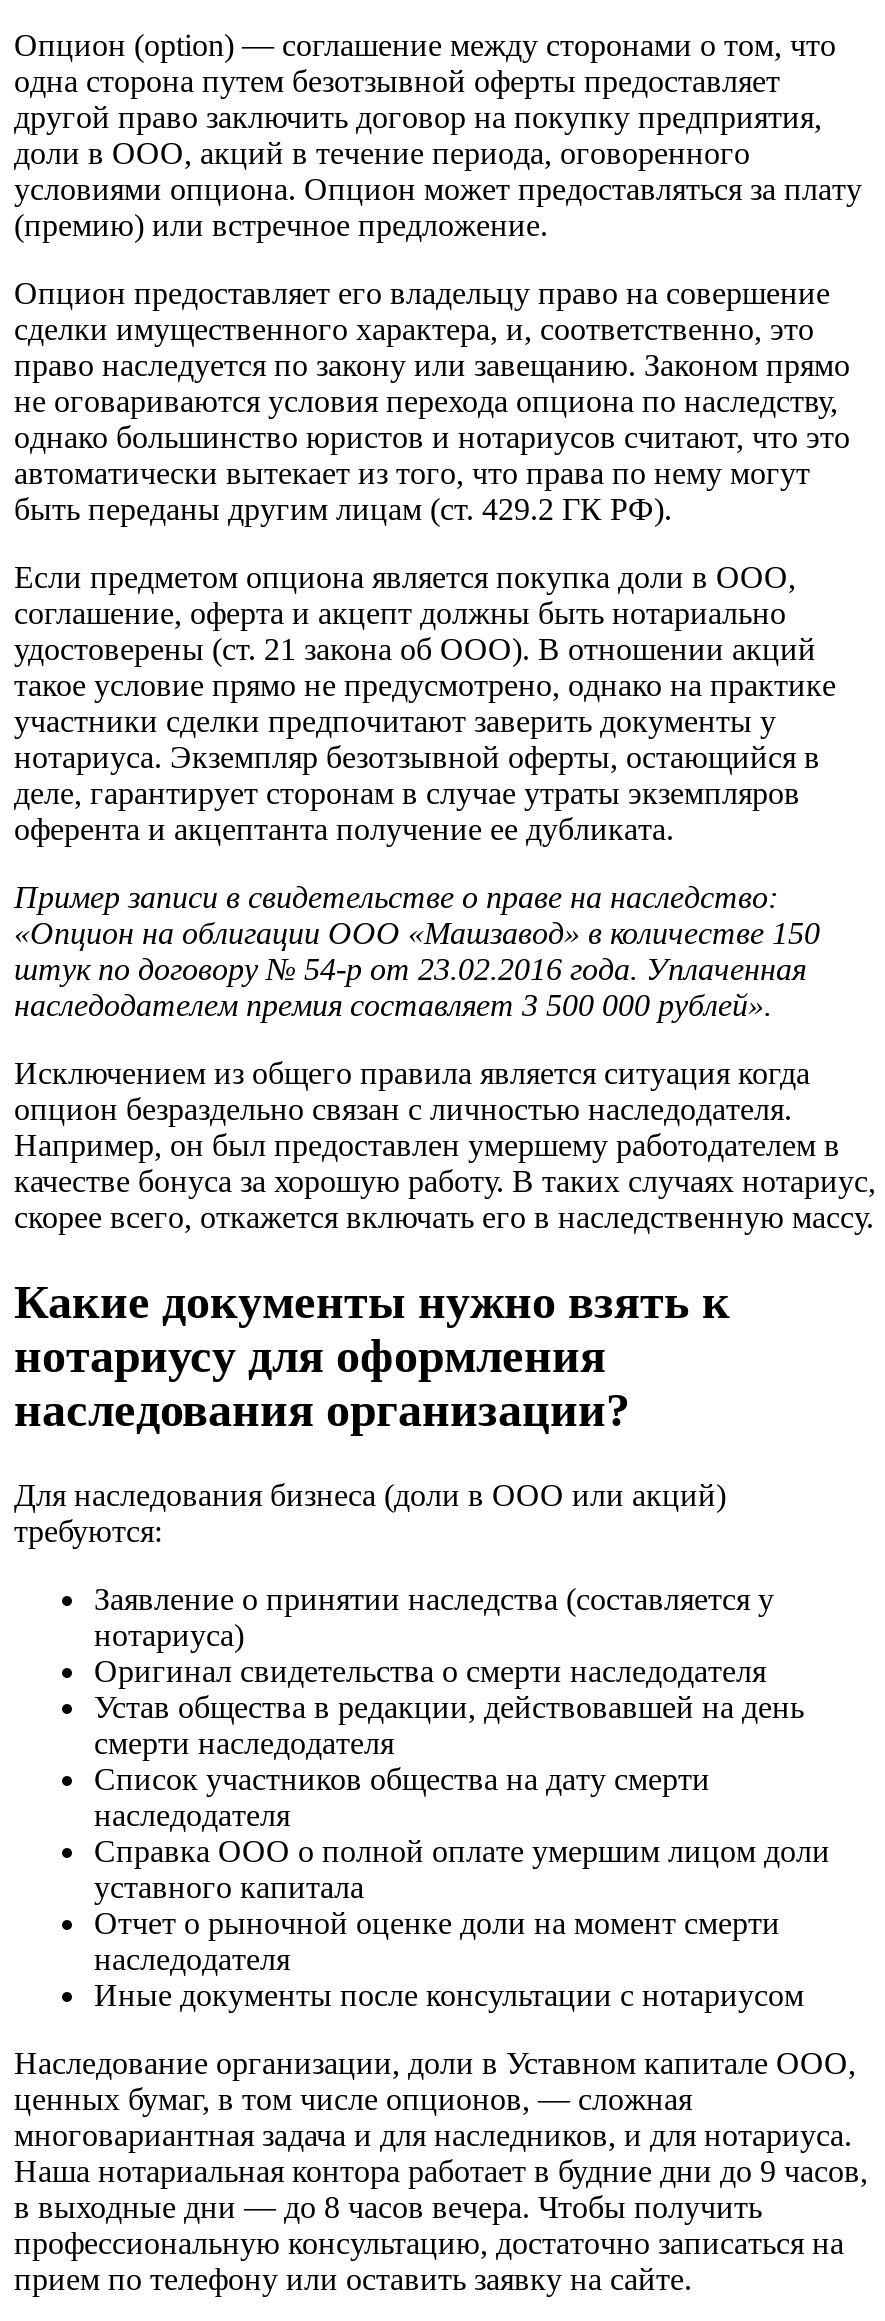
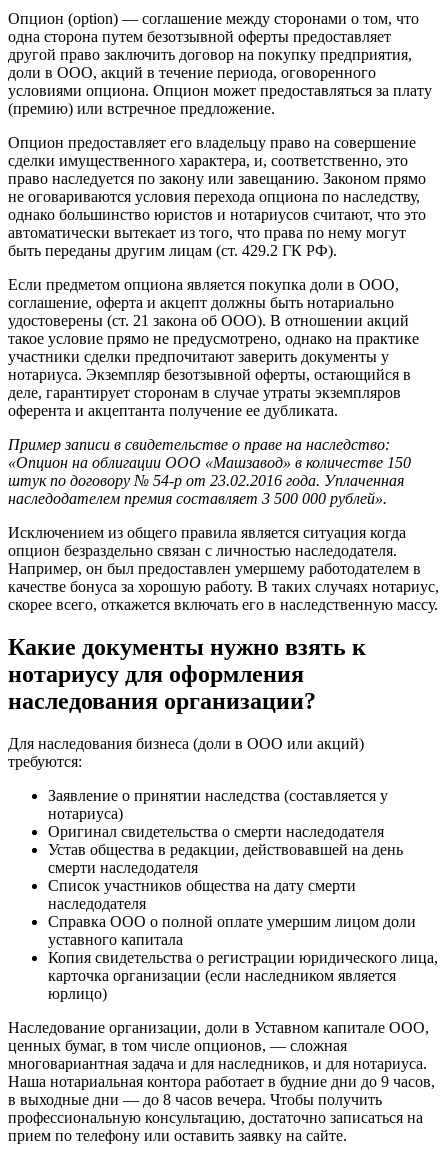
- Отчет о рыночной оценке доли на момент смерти
- наследодателя
- Иные документы после консультации с нотариусом
+ Копия свидетельства о регистрации юридического лица,
+ карточка организации (если наследником является
+ юрлицо)
